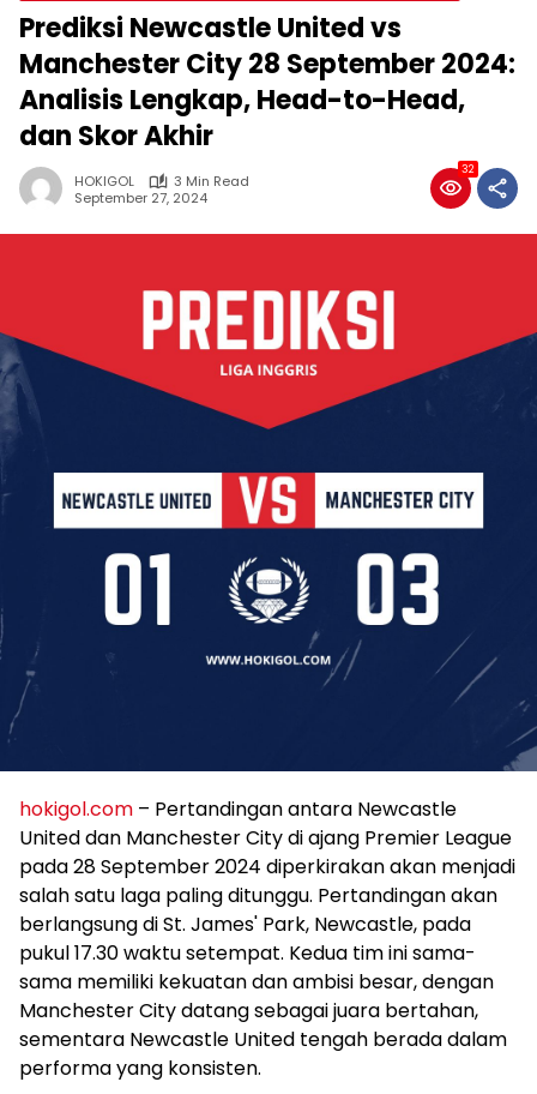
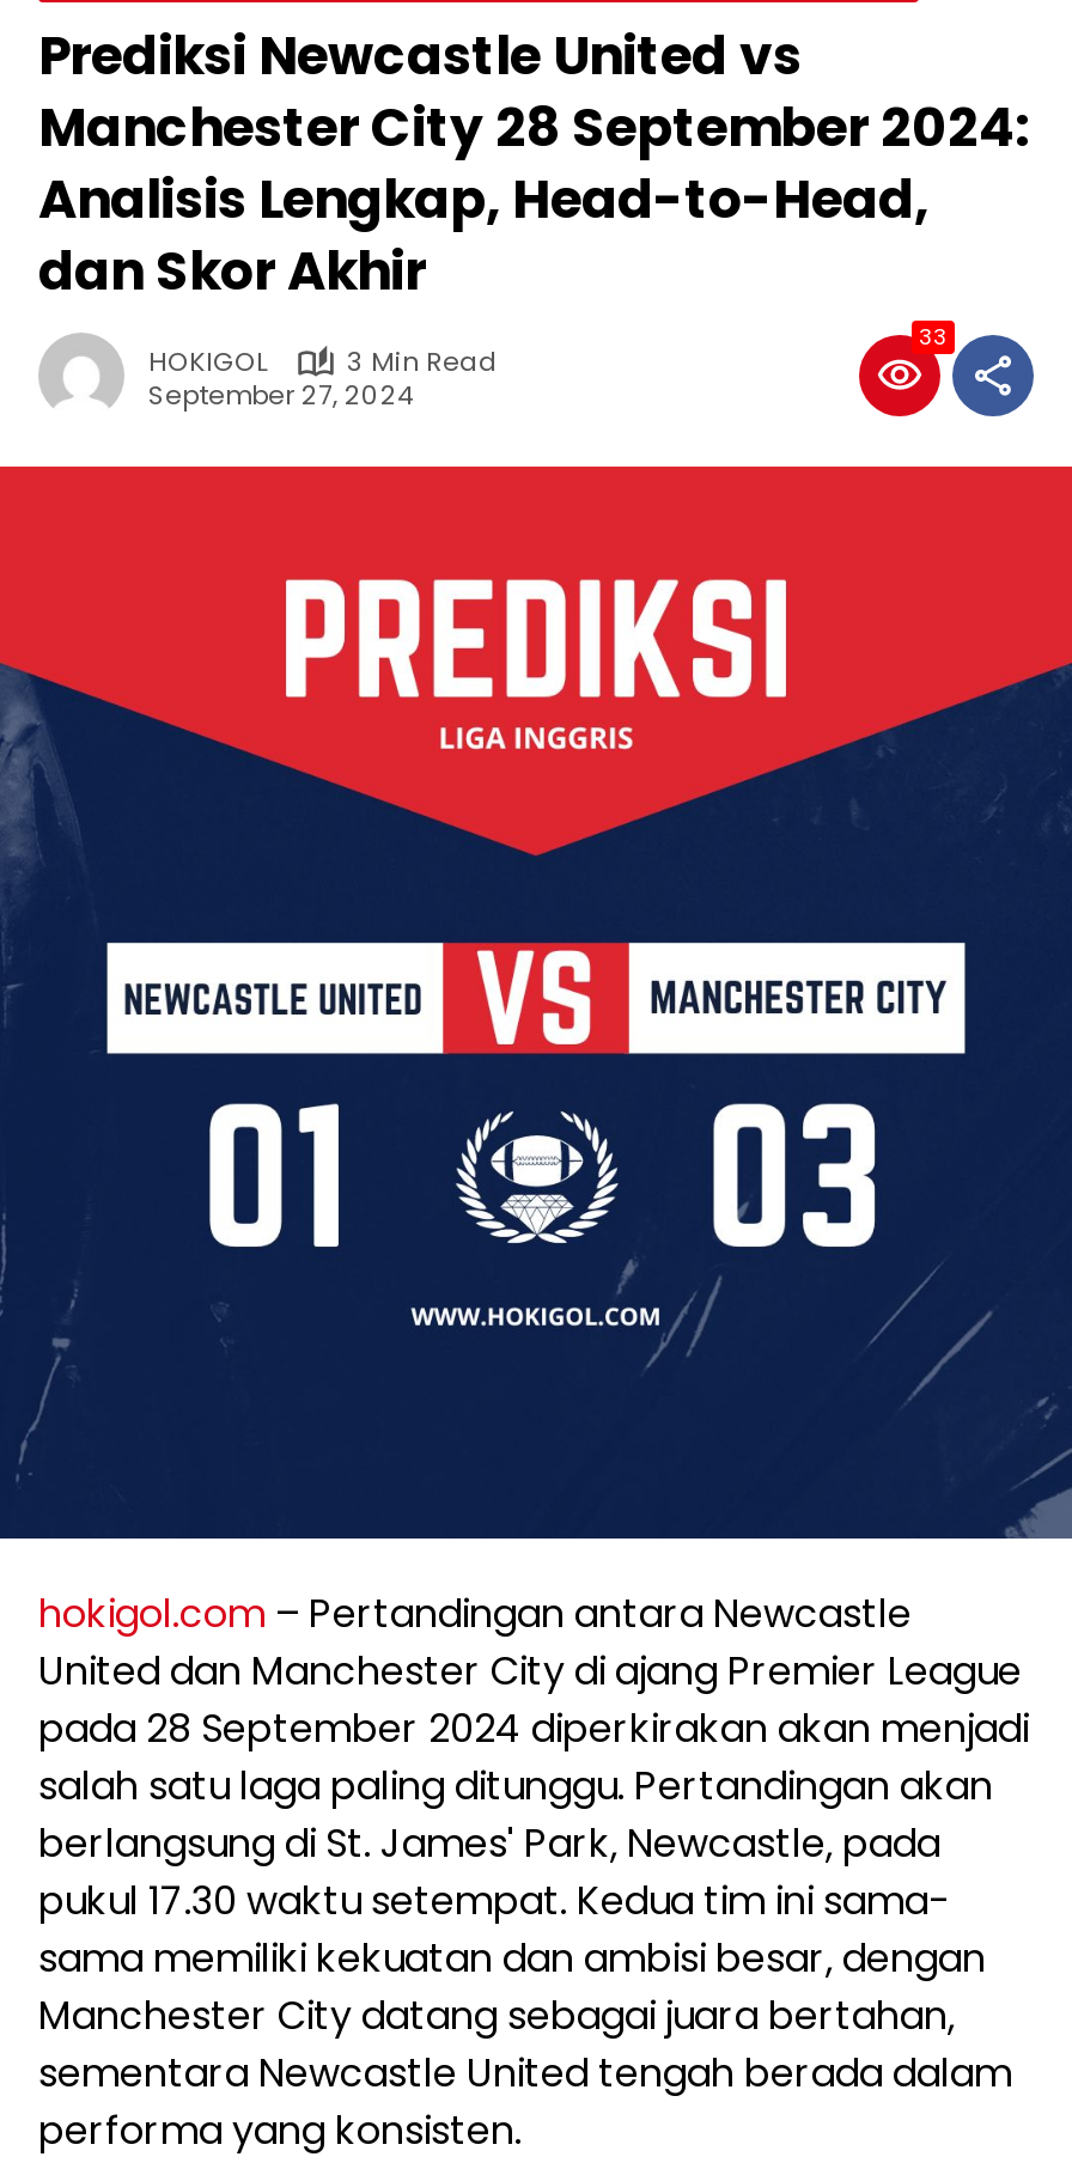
- 32
+ 33
